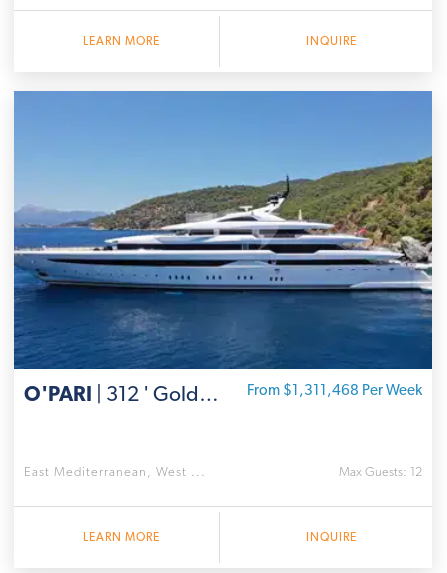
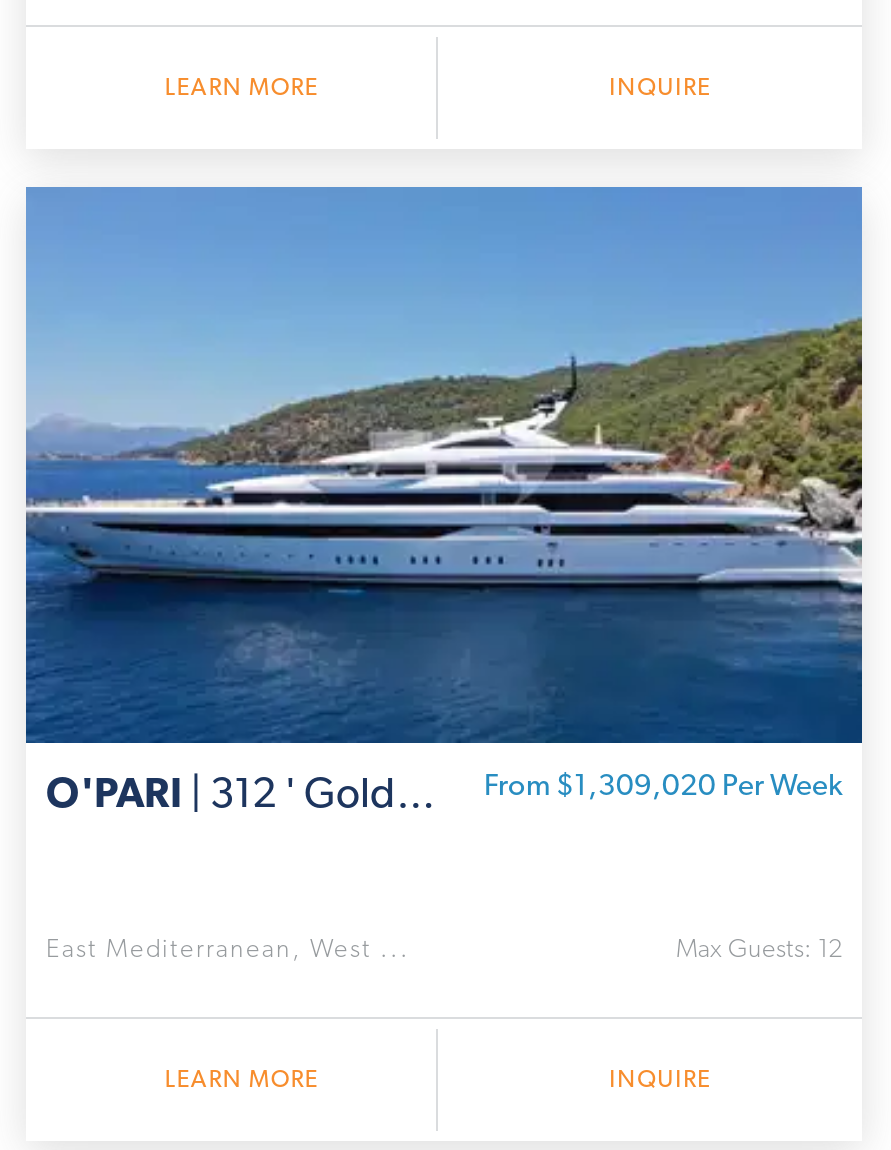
- From $1,311,468 Per Week
+ From $1,309,020 Per Week
